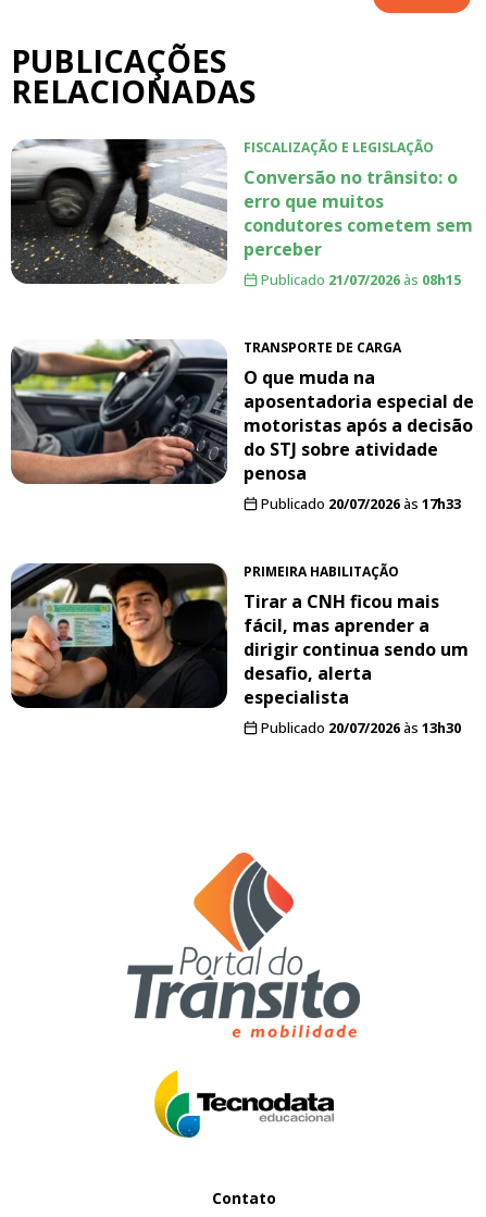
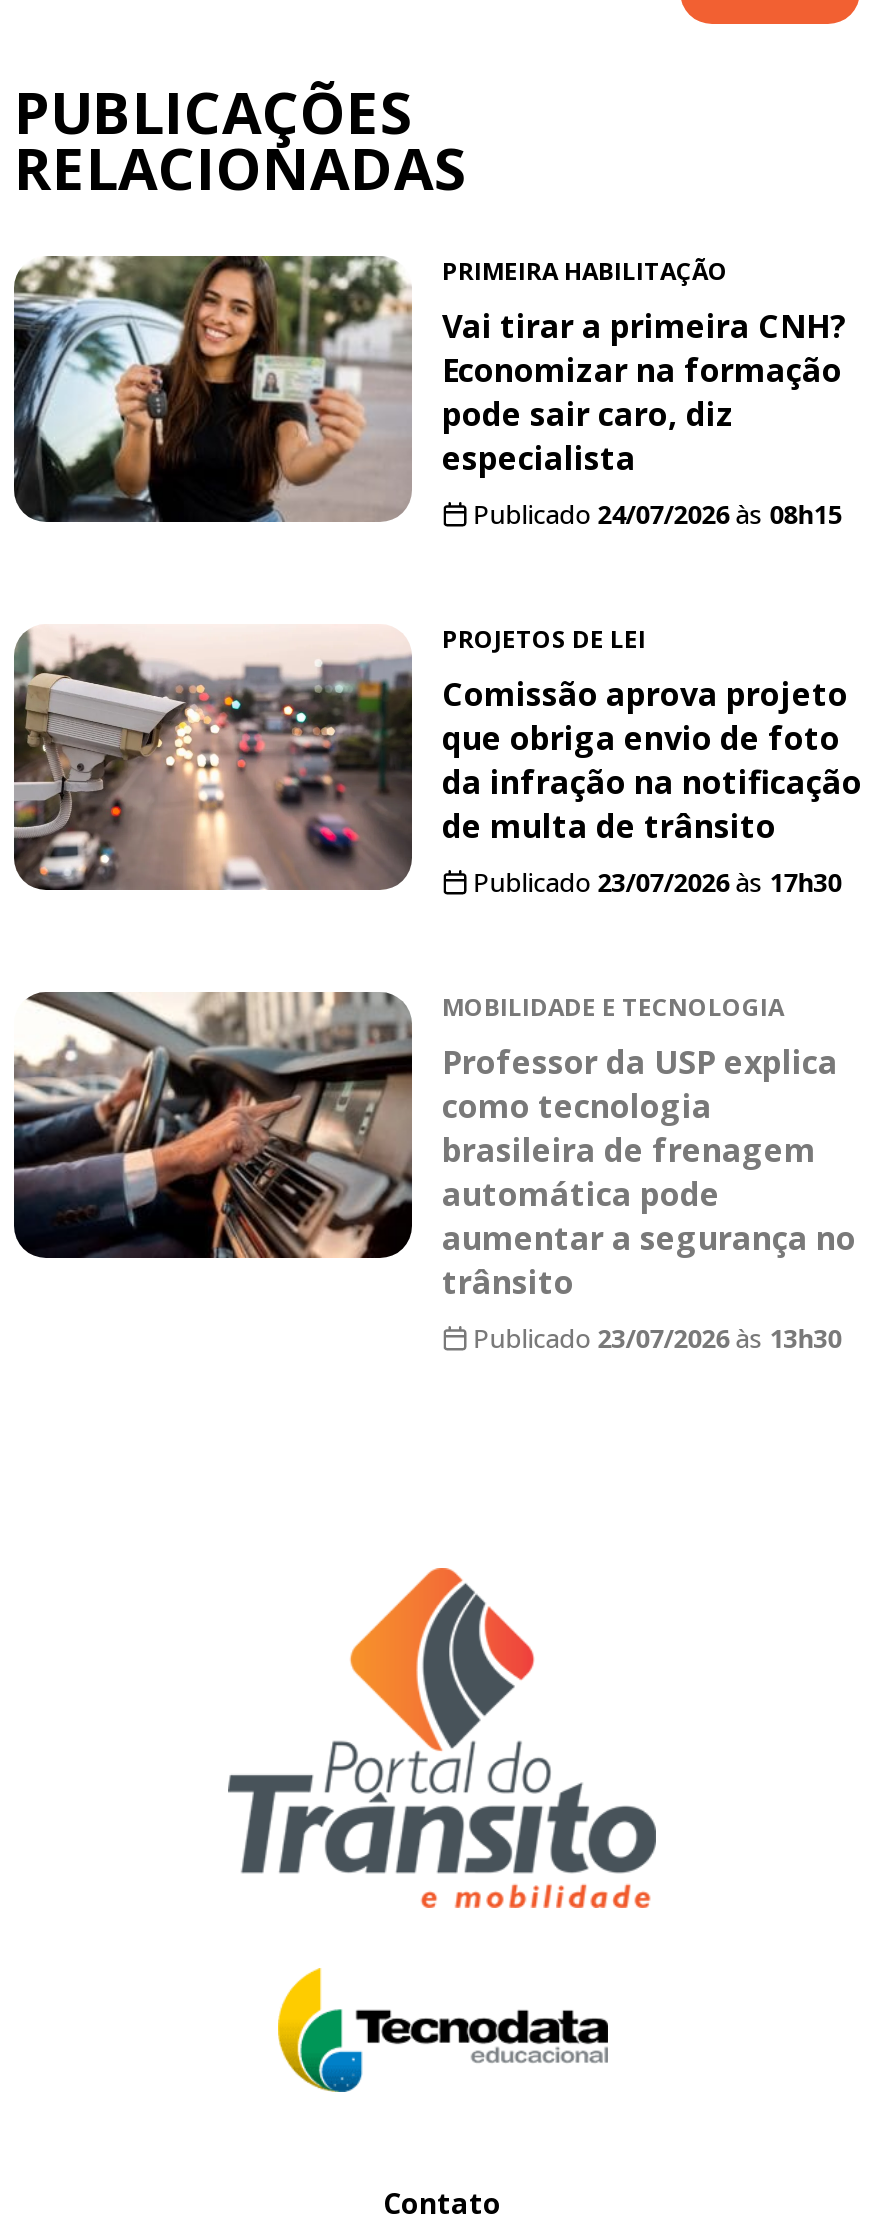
- [image]
+ [image]

- FISCALIZAÇÃO E LEGISLAÇÃO
- Conversão no trânsito: o
- erro que muitos
- condutores cometem sem
- perceber
- Publicado 21/07/2026 às 08h15
- TRANSPORTE DE CARGA
- O que muda na
- aposentadoria especial de
- motoristas após a decisão
- do STJ sobre atividade
- penosa
- Publicado 20/07/2026 às 17h33

- [image]
+ [image]

- [image]
- Publicado 20/07/2026 às 13h30
+ [image]
+ Publicado 24/07/2026às 08h15
+ PROJETOS DE LEI
+ Comissão aprova projeto
+ que obriga envio de foto
+ da infração na notificação
+ de multa de trânsito
+ Publicado 23/07/2026às 17h30
+ MOBILIDADE E TECNOLOGIA
+ Professor da USP explica
+ como tecnologia
+ brasileira de frenagem
+ automática pode
+ aumentar a segurança no
+ trânsito
+ Publicado 23/07/2026às 13h30

moved up: PRIMEIRA HABILITAÇÃO

- Tirar a CNH ficou mais
- fácil, mas aprender a
- dirigir continua sendo um
- desafio, alerta
+ Vai tirar a primeira CNH?
+ Economizar na formação
+ pode sair caro, diz

moved up: especialista
